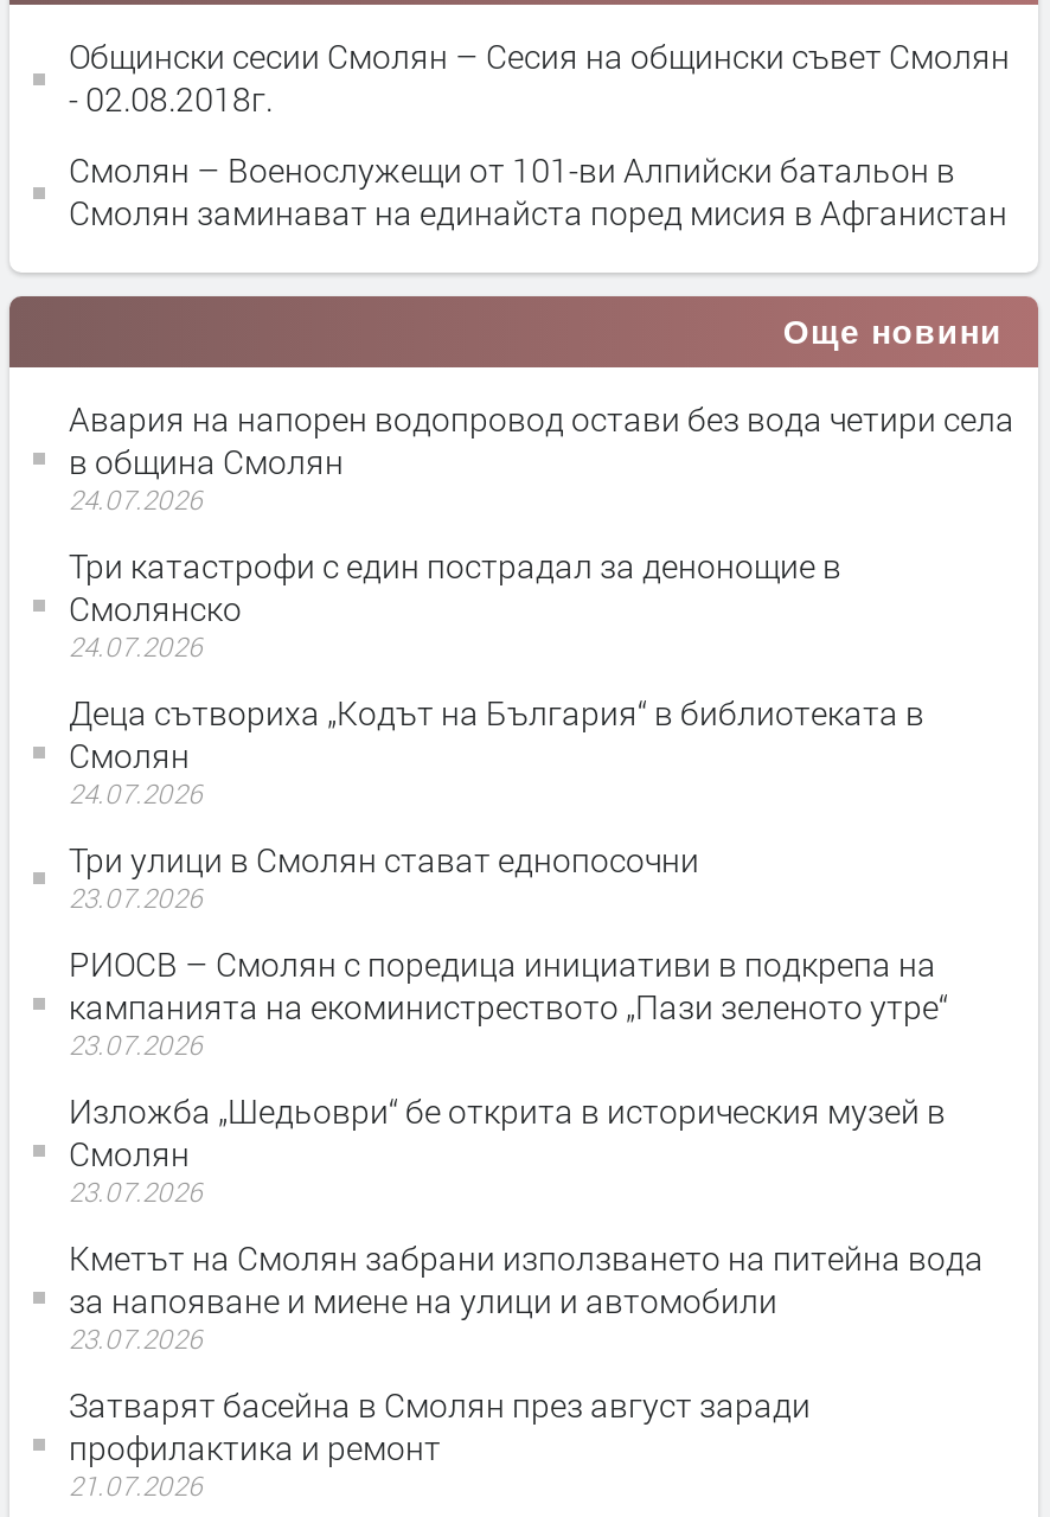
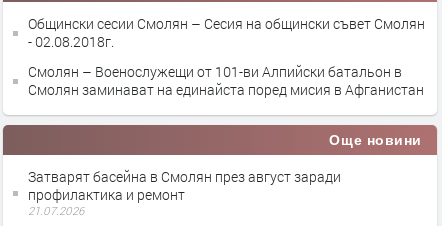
- Авария на напорен водопровод остави без вода четири села
- в община Смолян
- 24.07.2026
- Три катастрофи с един пострадал за денонощие в
- Смолянско
- 24.07.2026
- Деца сътвориха „Кодът на България“ в библиотеката в
- Смолян
- 24.07.2026
- Три улици в Смолян стават еднопосочни
- 23.07.2026
- РИОСВ – Смолян с поредица инициативи в подкрепа на
- кампанията на екоминистреството „Пази зеленото утре“
- 23.07.2026
- Изложба „Шедьоври“ бе открита в историческия музей в
- Смолян
- 23.07.2026
- Кметът на Смолян забрани използването на питейна вода
- за напояване и миене на улици и автомобили
- 23.07.2026
